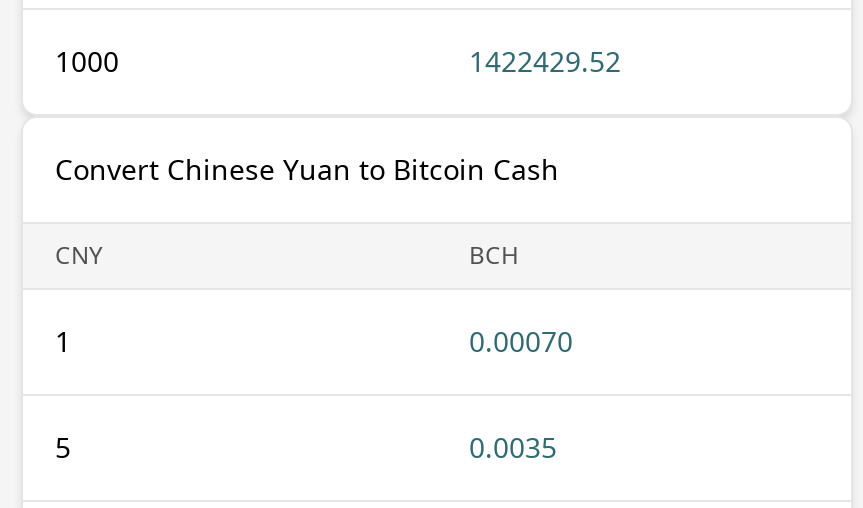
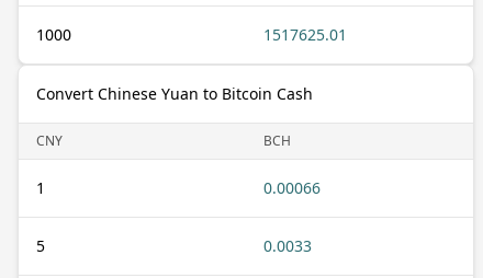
- 1422429.52
+ 1517625.01

- 0.00070
+ 0.00066

- 0.0035
+ 0.0033
